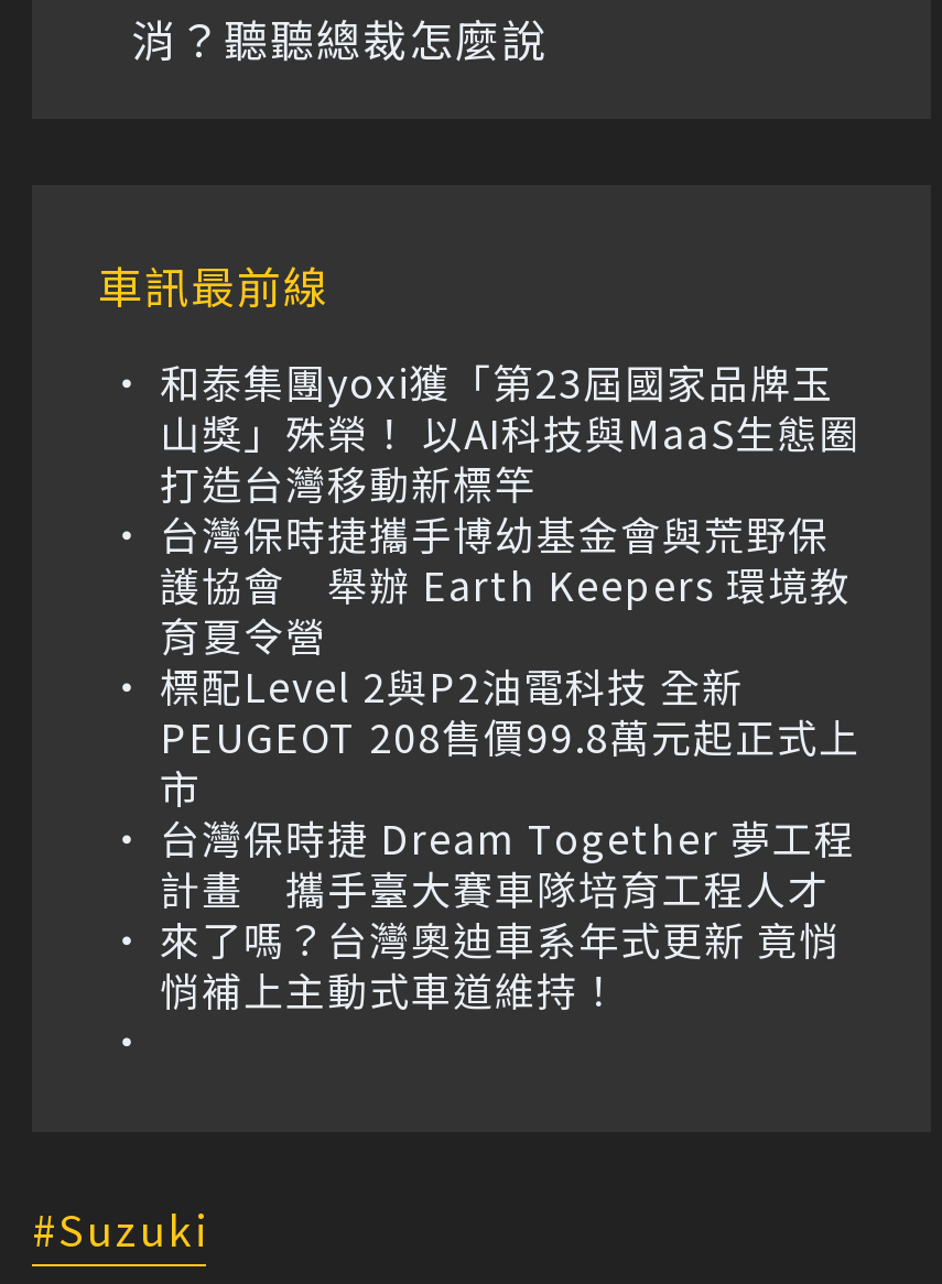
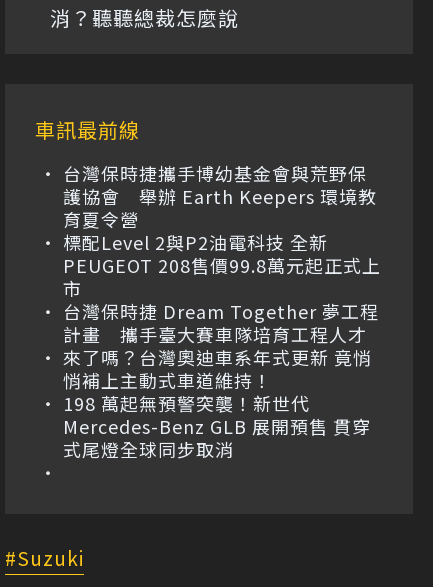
- 和泰集團yoxi獲「第23屆國家品牌玉
- 山獎」殊榮！ 以AI科技與MaaS生態圈
- 打造台灣移動新標竿

moved up: 台灣保時捷攜手博幼基金會與荒野保 | 護協會 舉辦 Earth Keepers 環境教 | 標配Level 2與P2油電科技 全新 | ... | 來了嗎？台灣奧迪車系年式更新 竟悄 | 悄補上主動式車道維持！

+ 198 萬起無預警突襲！新世代
+ Mercedes-Benz GLB 展開預售 貫穿
+ 式尾燈全球同步取消
